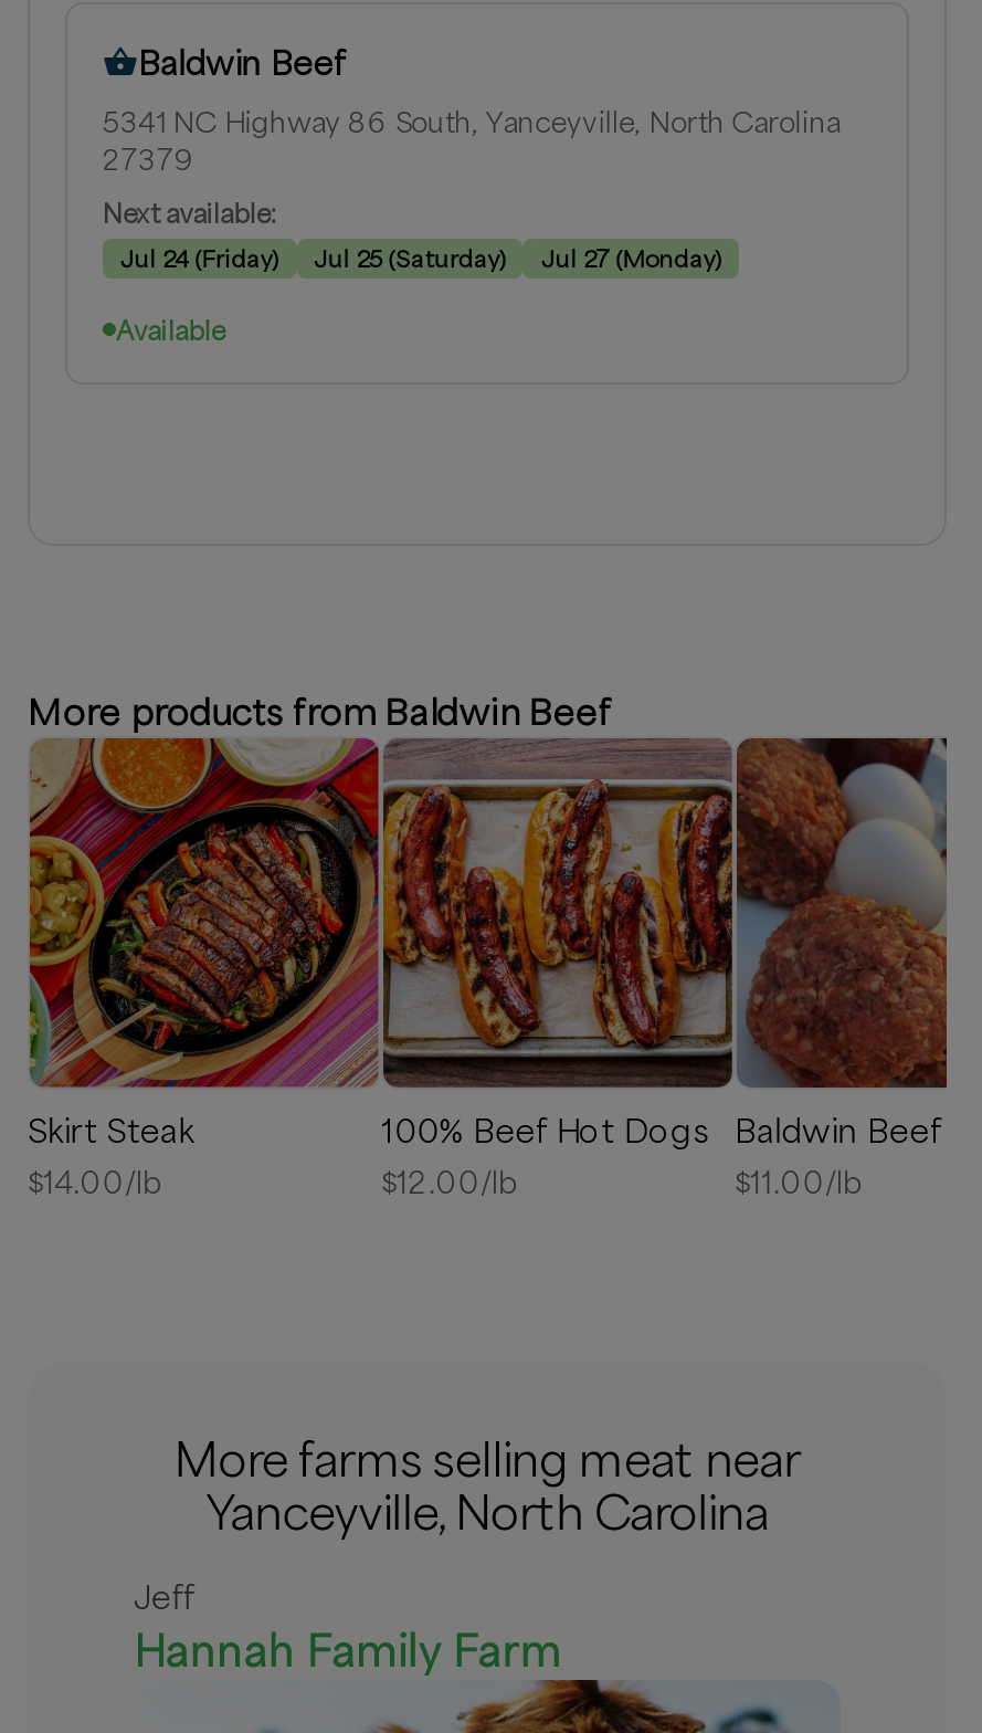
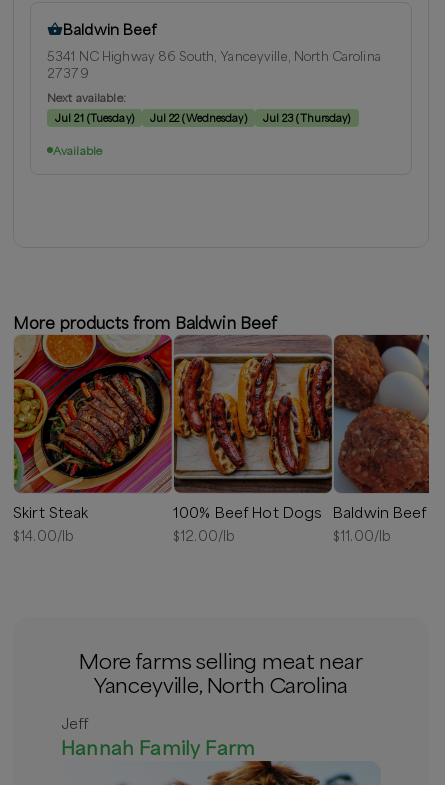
- Jul 24 (Friday)
+ Jul 21 (Tuesday)

- Jul 25 (Saturday)
+ Jul 22 (Wednesday)

- Jul 27 (Monday)
+ Jul 23 (Thursday)
